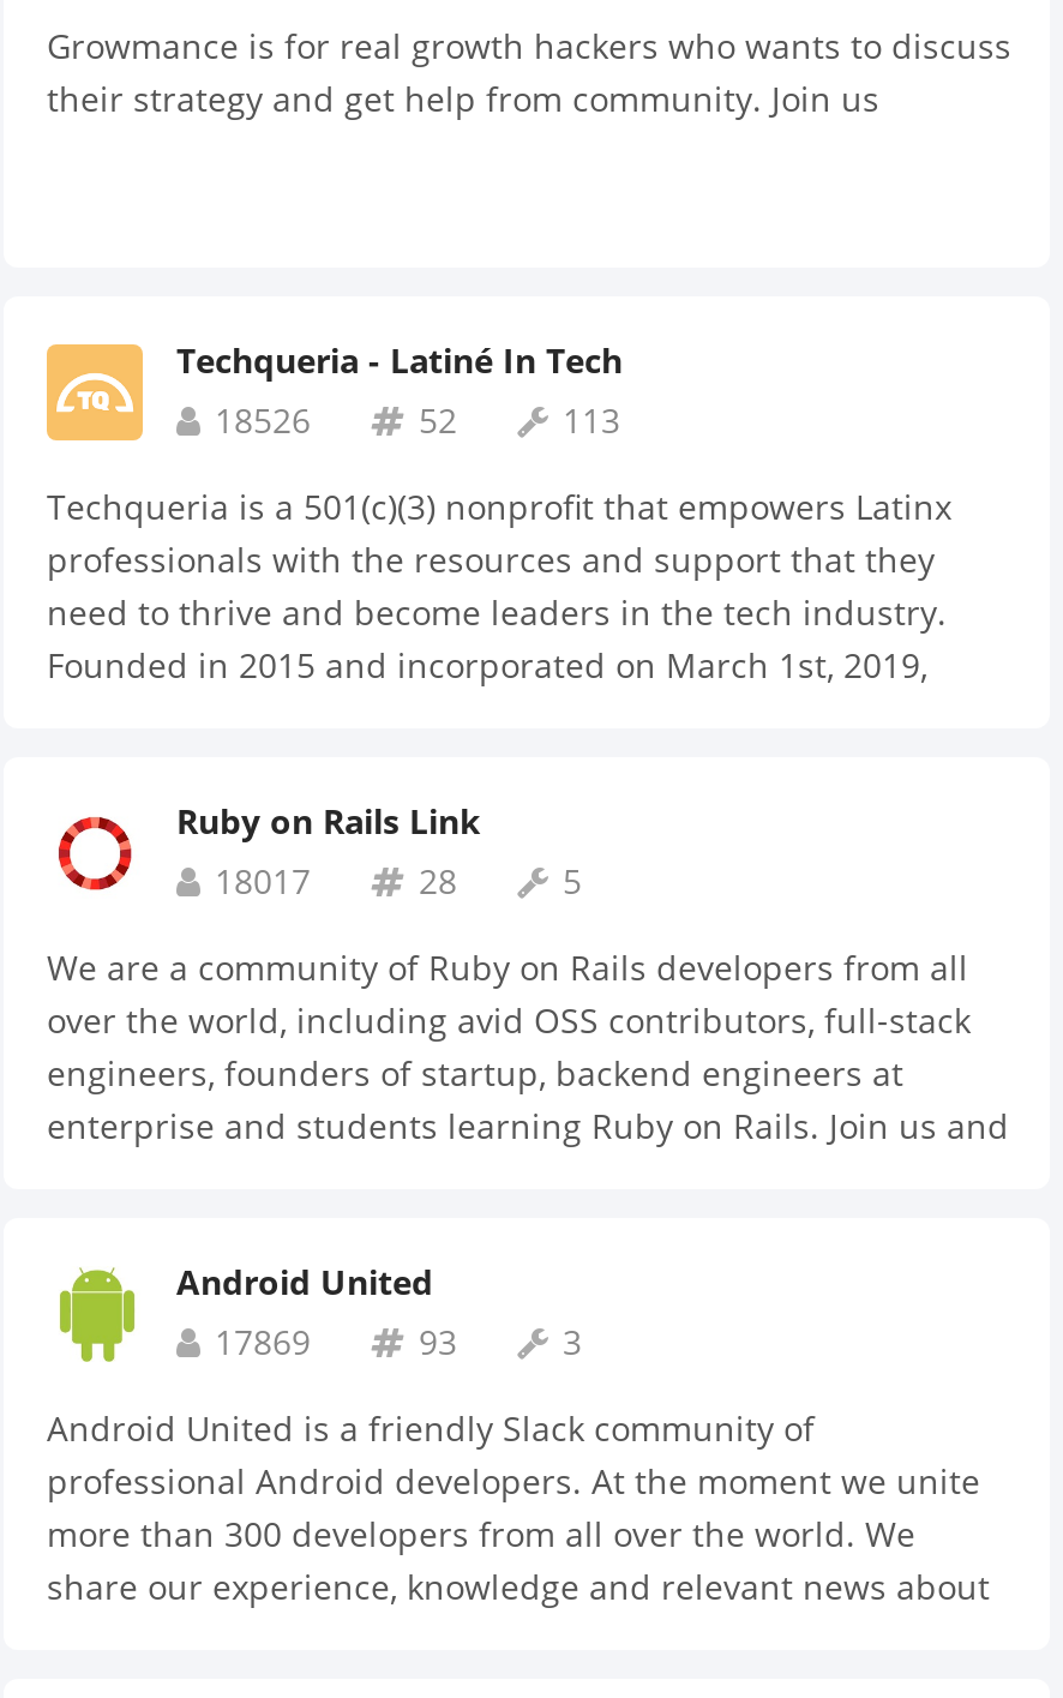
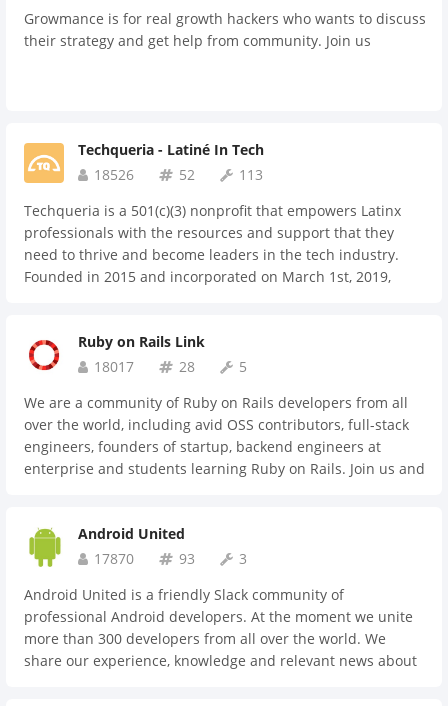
- 17869
+ 17870
